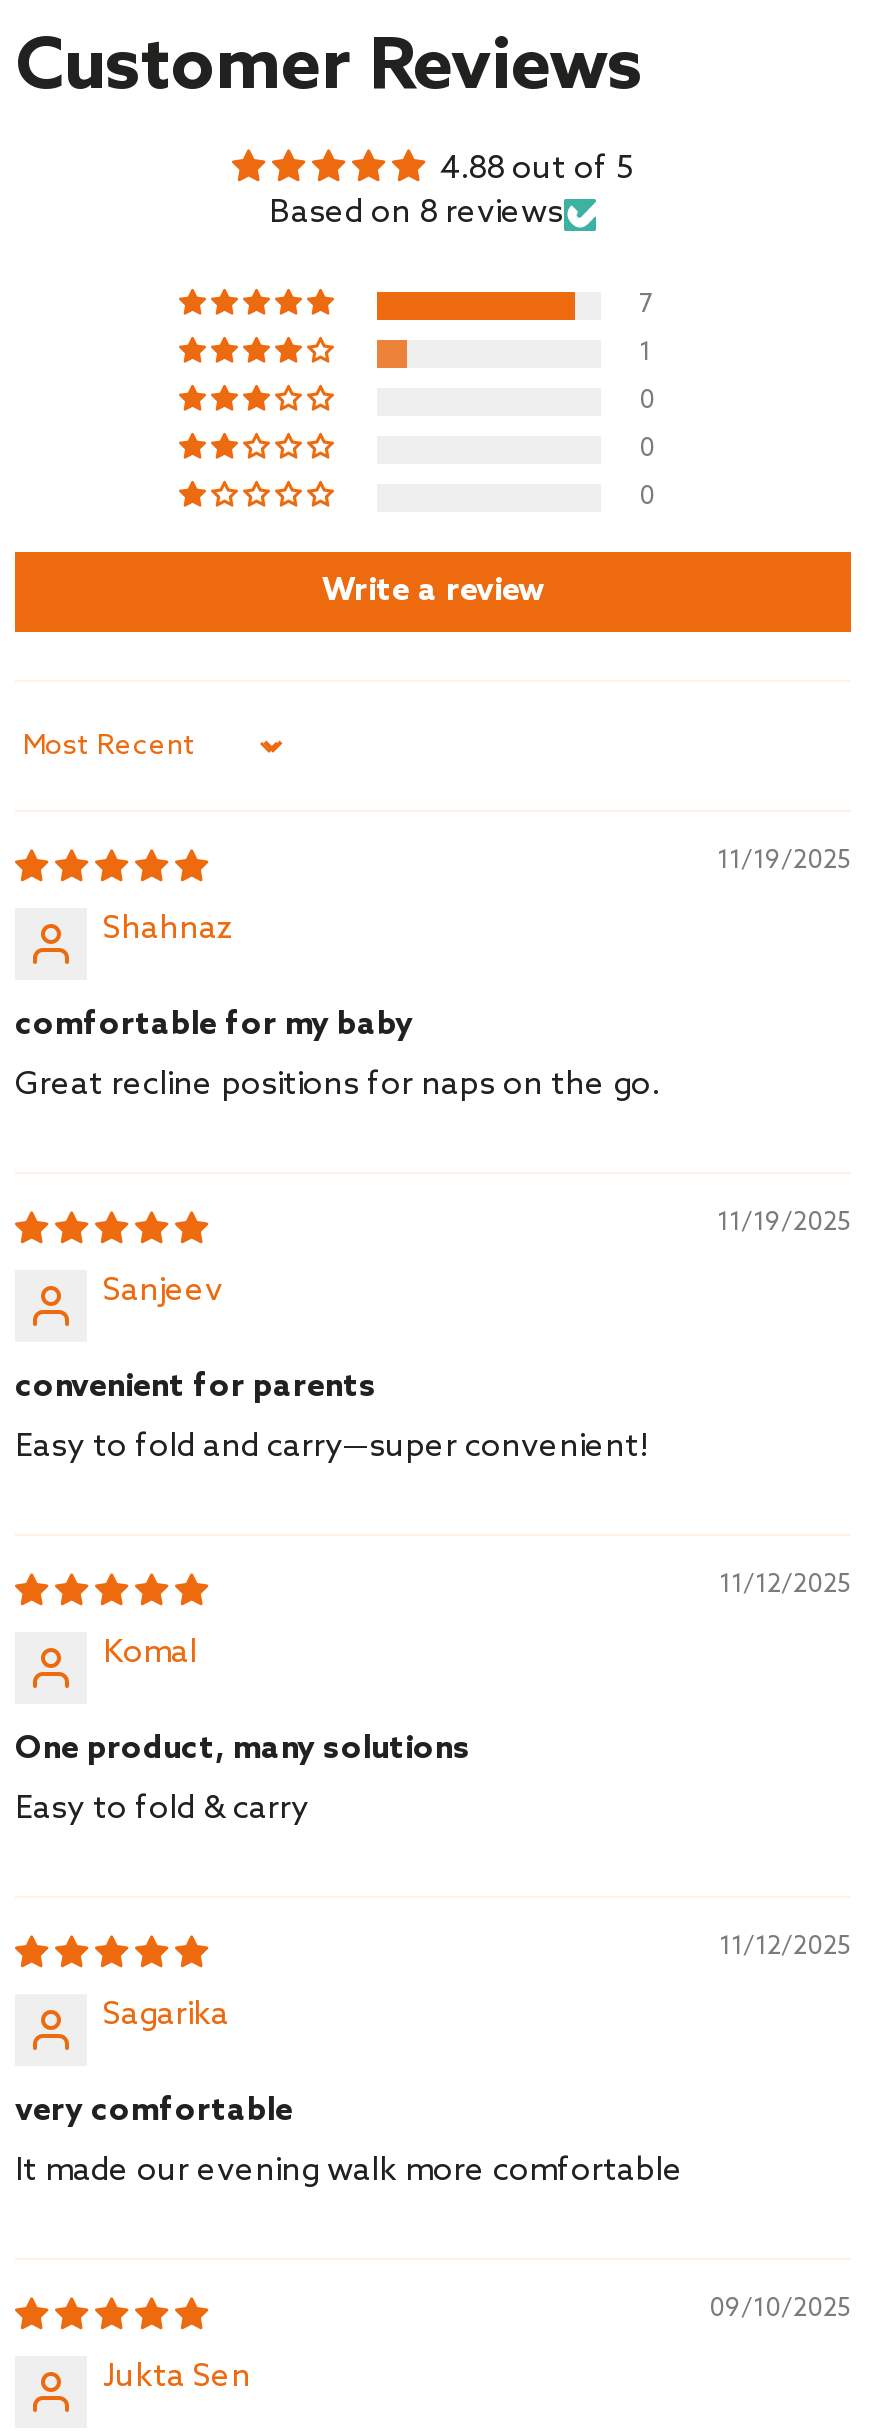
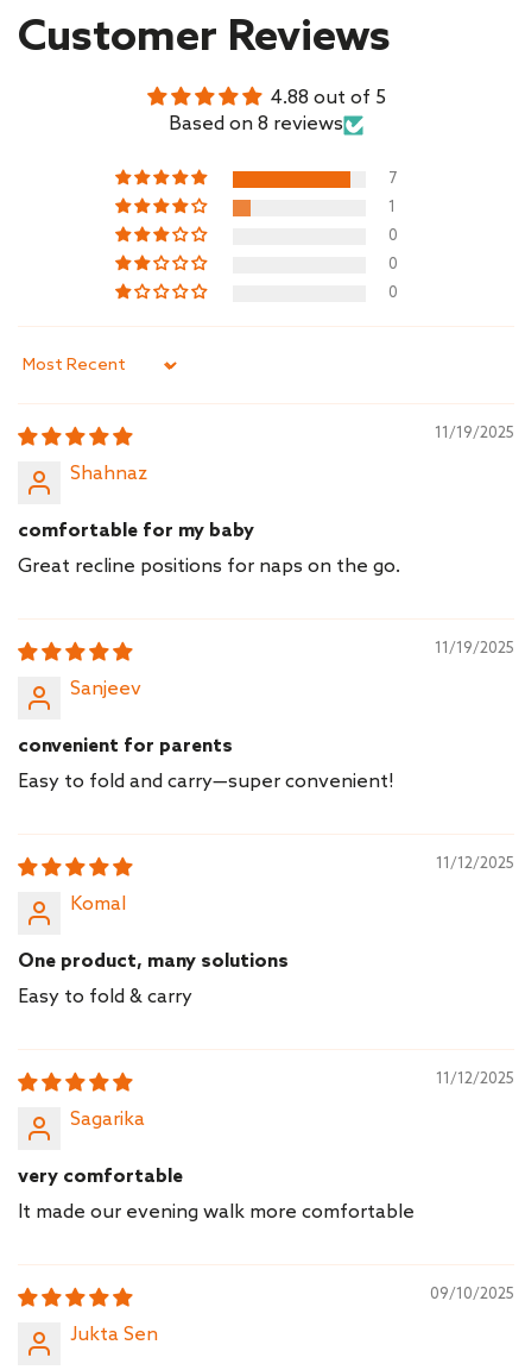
- Write a review
